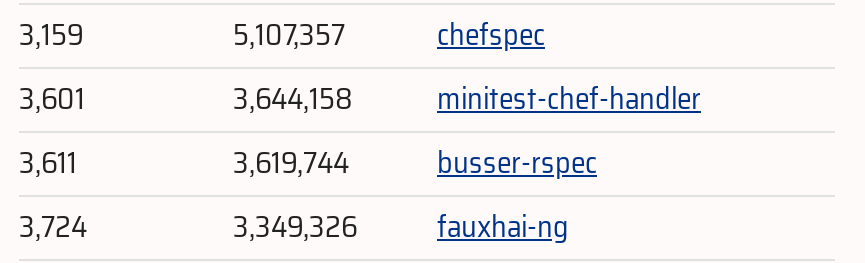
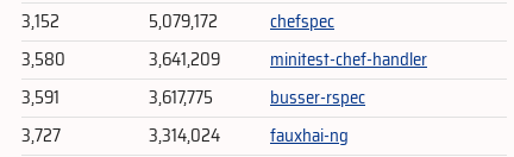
- 3,159
+ 3,152

- 5,107,357 chefspec
+ 5,079,172 chefspec

- 3,601
+ 3,580

- 3,644,158 minitest-chef-handler
+ 3,641,209 minitest-chef-handler

- 3,611
+ 3,591

- 3,619,744 busser-rspec
+ 3,617,775 busser-rspec

- 3,724
+ 3,727

- 3,349,326 fauxhai-ng
+ 3,314,024 fauxhai-ng
